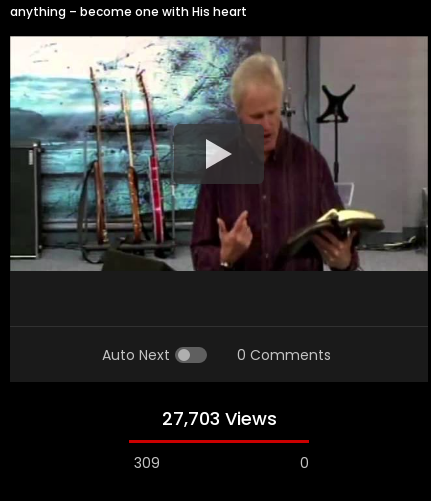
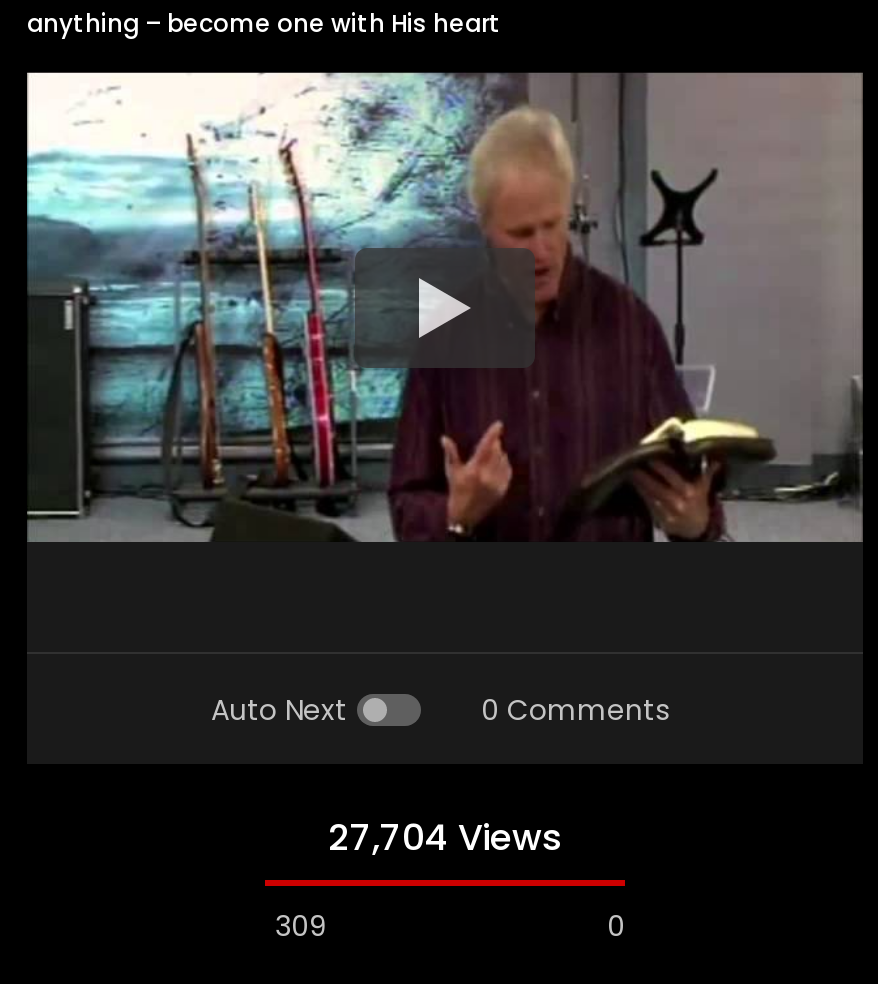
- 27,703 Views
+ 27,704 Views
